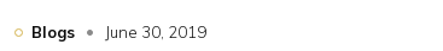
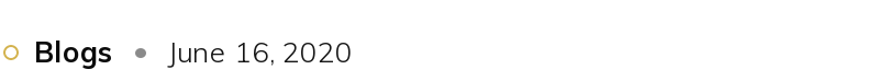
- Blogs June 30, 2019
+ Blogs June 16, 2020
